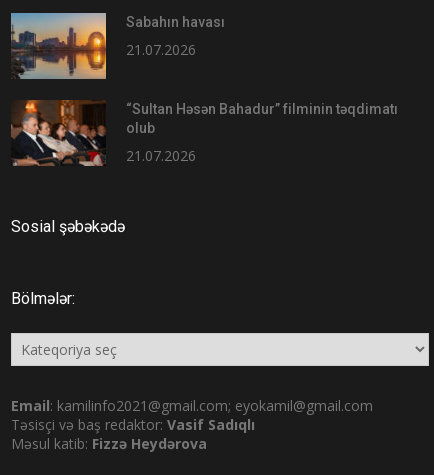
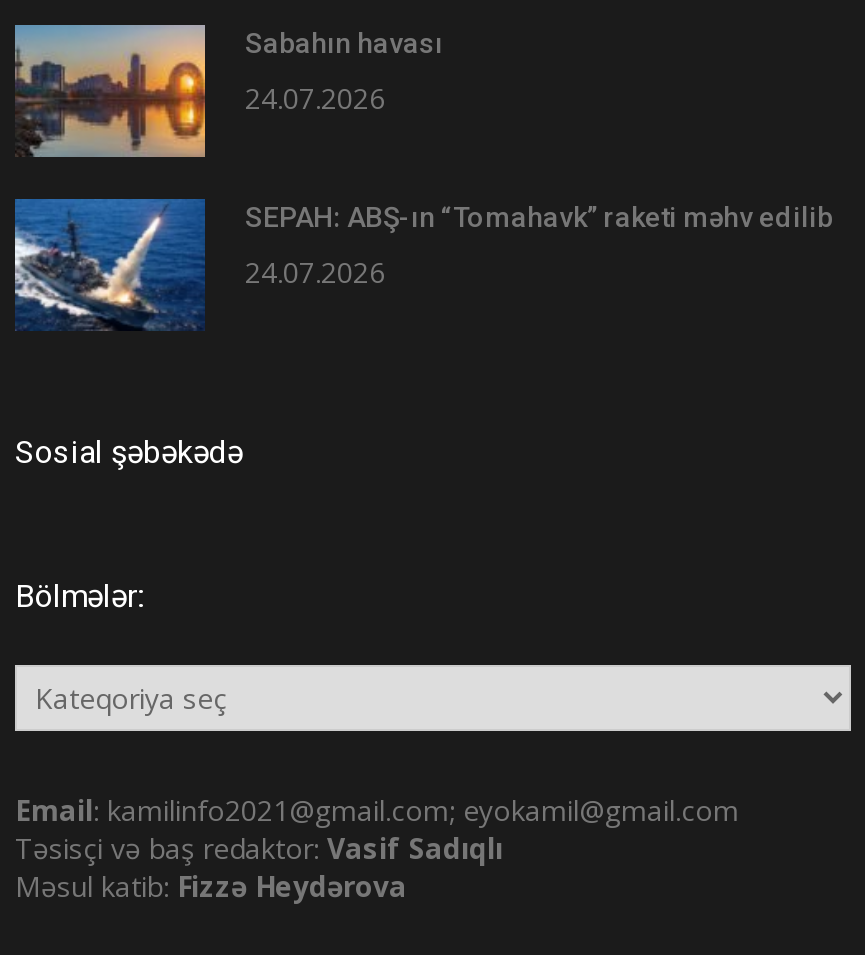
- 21.07.2026
+ 24.07.2026

- [image]
- “Sultan Həsən Bahadur” filminin təqdimatı
- olub
+ [image]
+ SEPAH: ABŞ-ın “Tomahavk” raketi məhv edilib

- 21.07.2026
+ 24.07.2026
